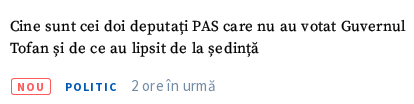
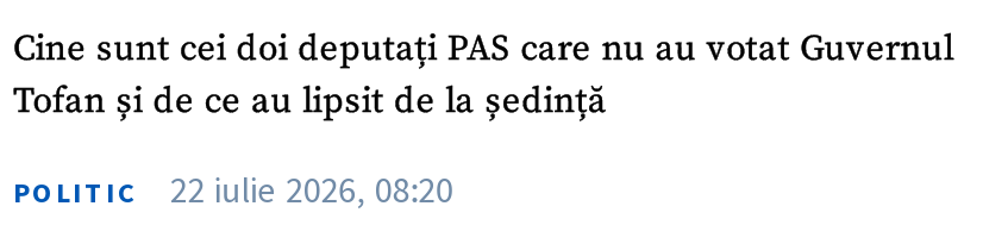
- NOU

- 2 ore în urmă
+ 22 iulie 2026, 08:20
